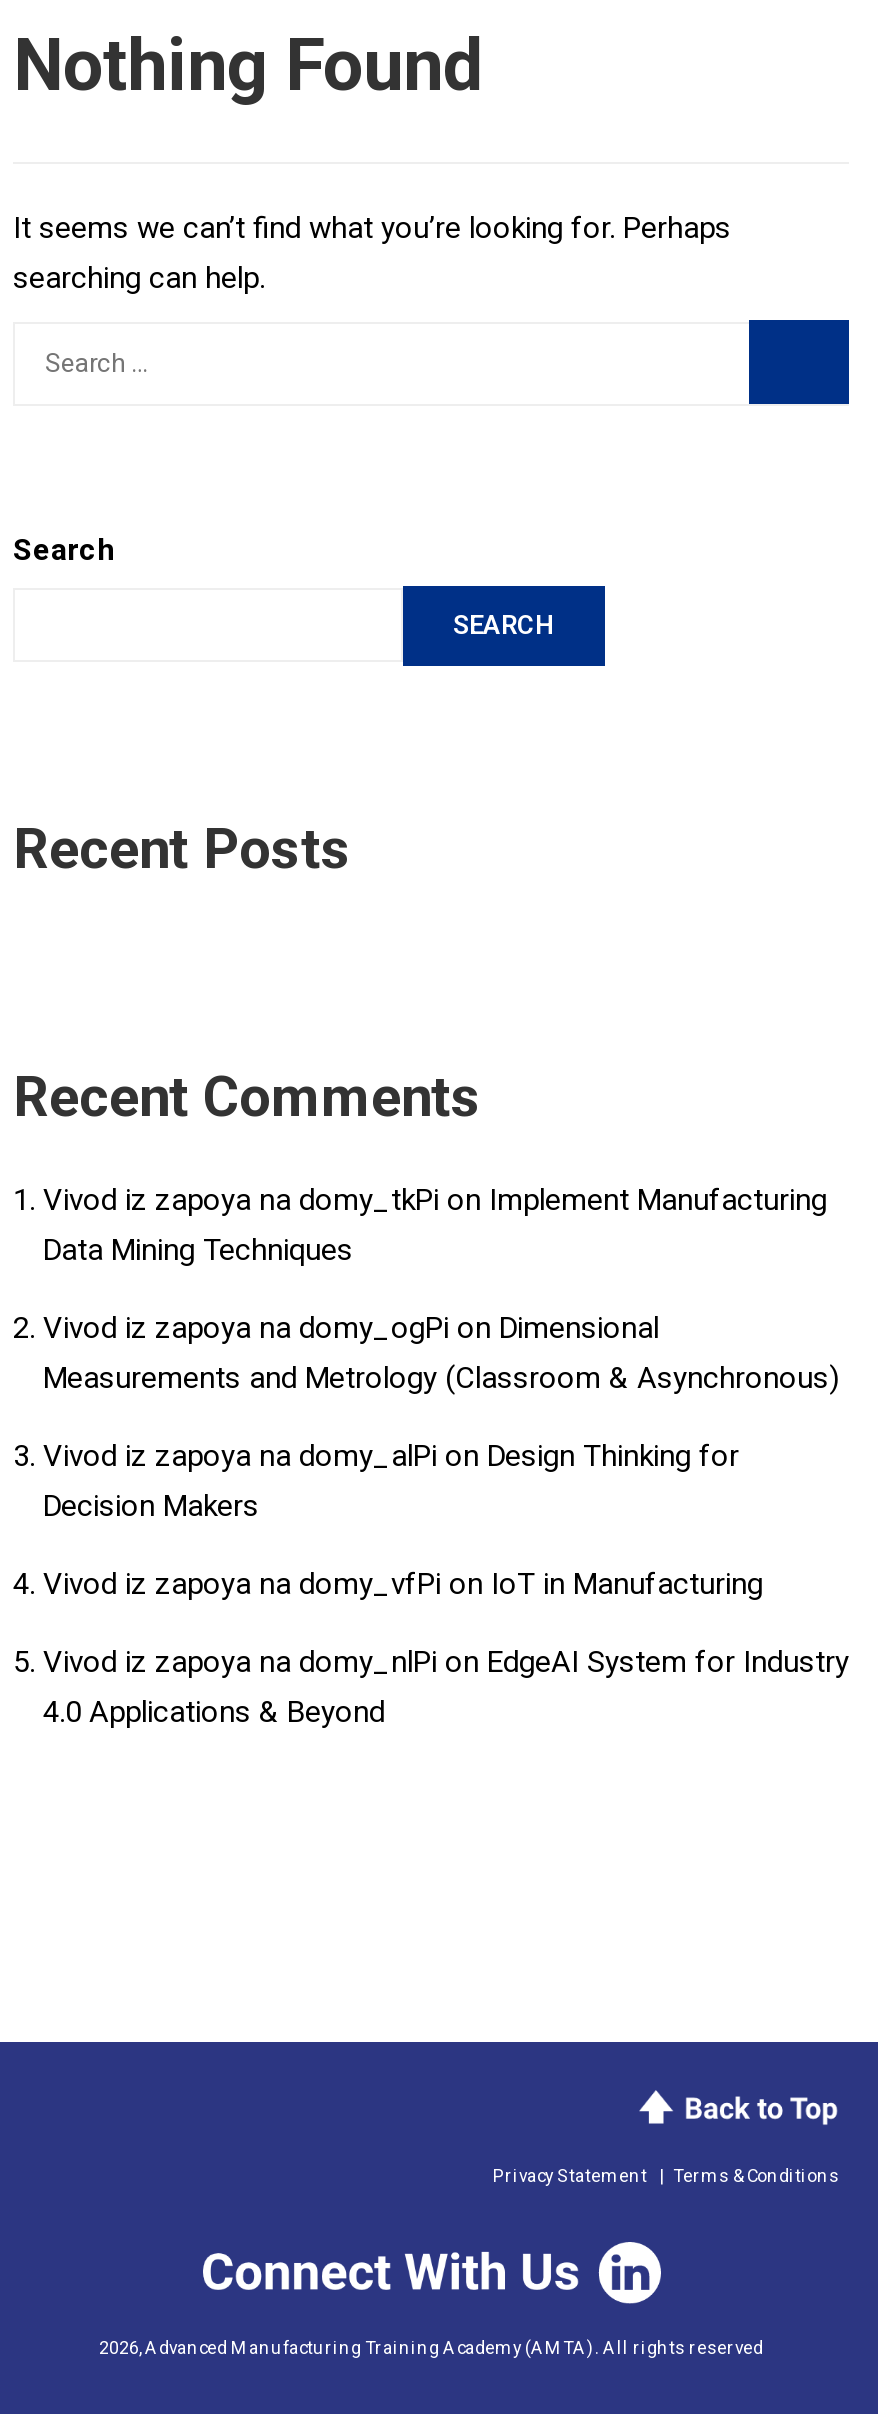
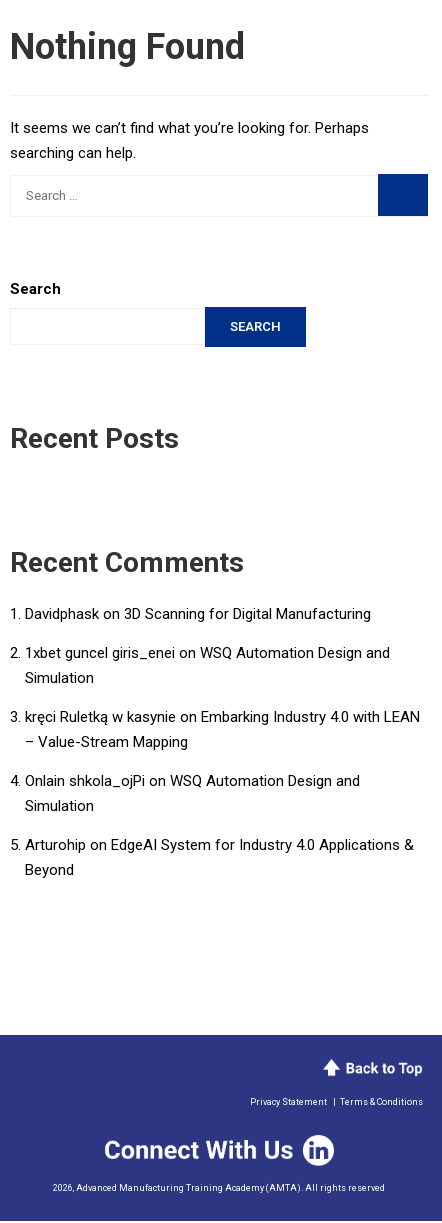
- Vivod iz zapoya na domy_tkPi on Implement Manufacturing
- Data Mining Techniques
+ Davidphask on 3D Scanning for Digital Manufacturing

- Vivod iz zapoya na domy_ogPi on Dimensional
- Measurements and Metrology (Classroom & Asynchronous)
+ 1xbet guncel giris_enei on WSQ Automation Design and
+ Simulation

- Vivod iz zapoya na domy_alPi on Design Thinking for
- Decision Makers
+ kręci Ruletką w kasynie on Embarking Industry 4.0 with LEAN
+ – Value-Stream Mapping

- Vivod iz zapoya na domy_vfPi on IoT in Manufacturing
+ Onlain shkola_ojPi on WSQ Automation Design and
+ Simulation

- Vivod iz zapoya na domy_nlPi on EdgeAI System for Industry
- 4.0 Applications & Beyond
+ Arturohip on EdgeAI System for Industry 4.0 Applications &
+ Beyond
